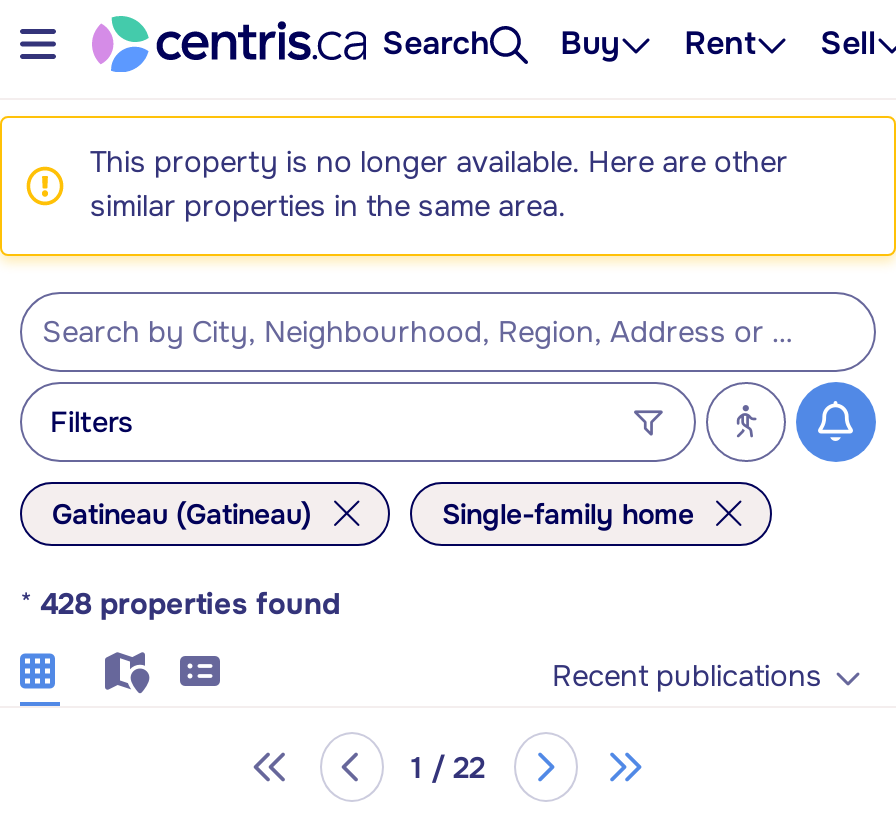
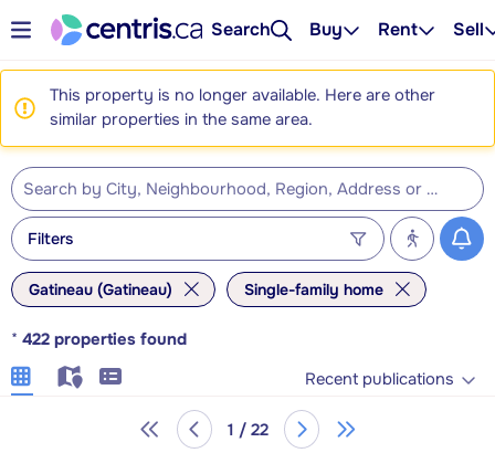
- * 428 properties found
+ * 422 properties found
